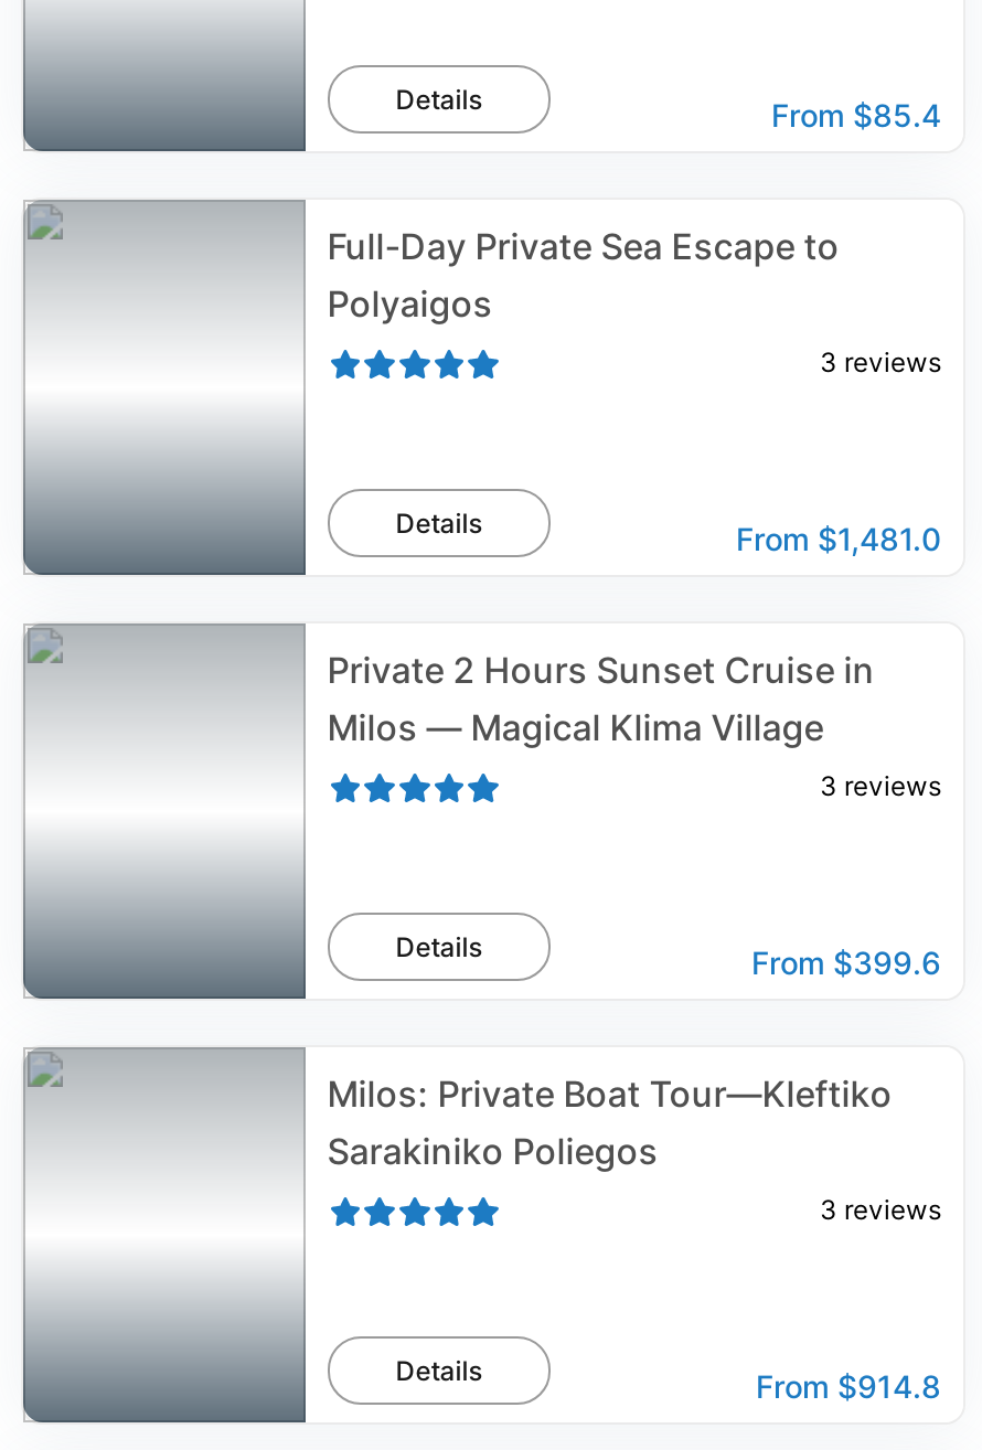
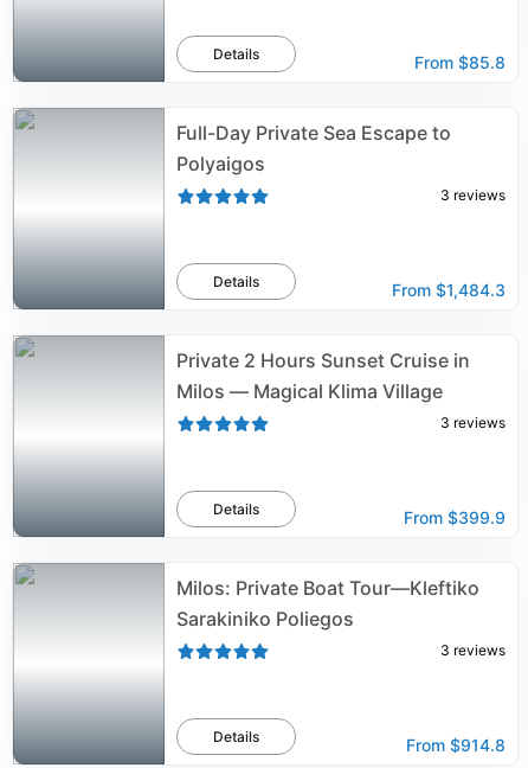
- From $85.4
+ From $85.8

- From $1,481.0
+ From $1,484.3

- From $399.6
+ From $399.9
